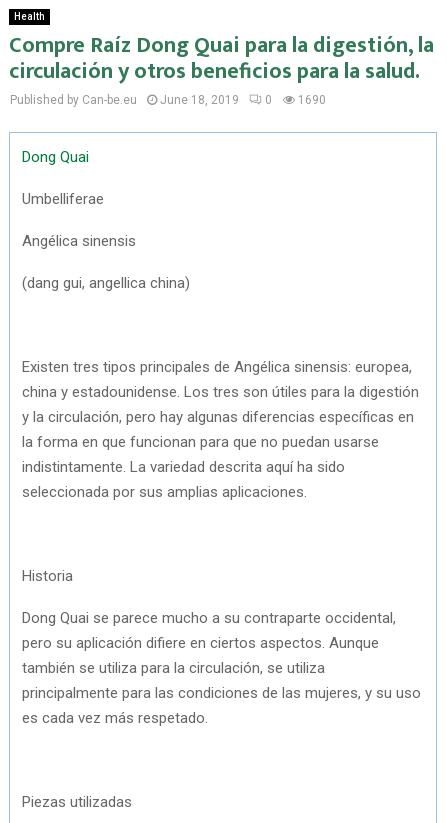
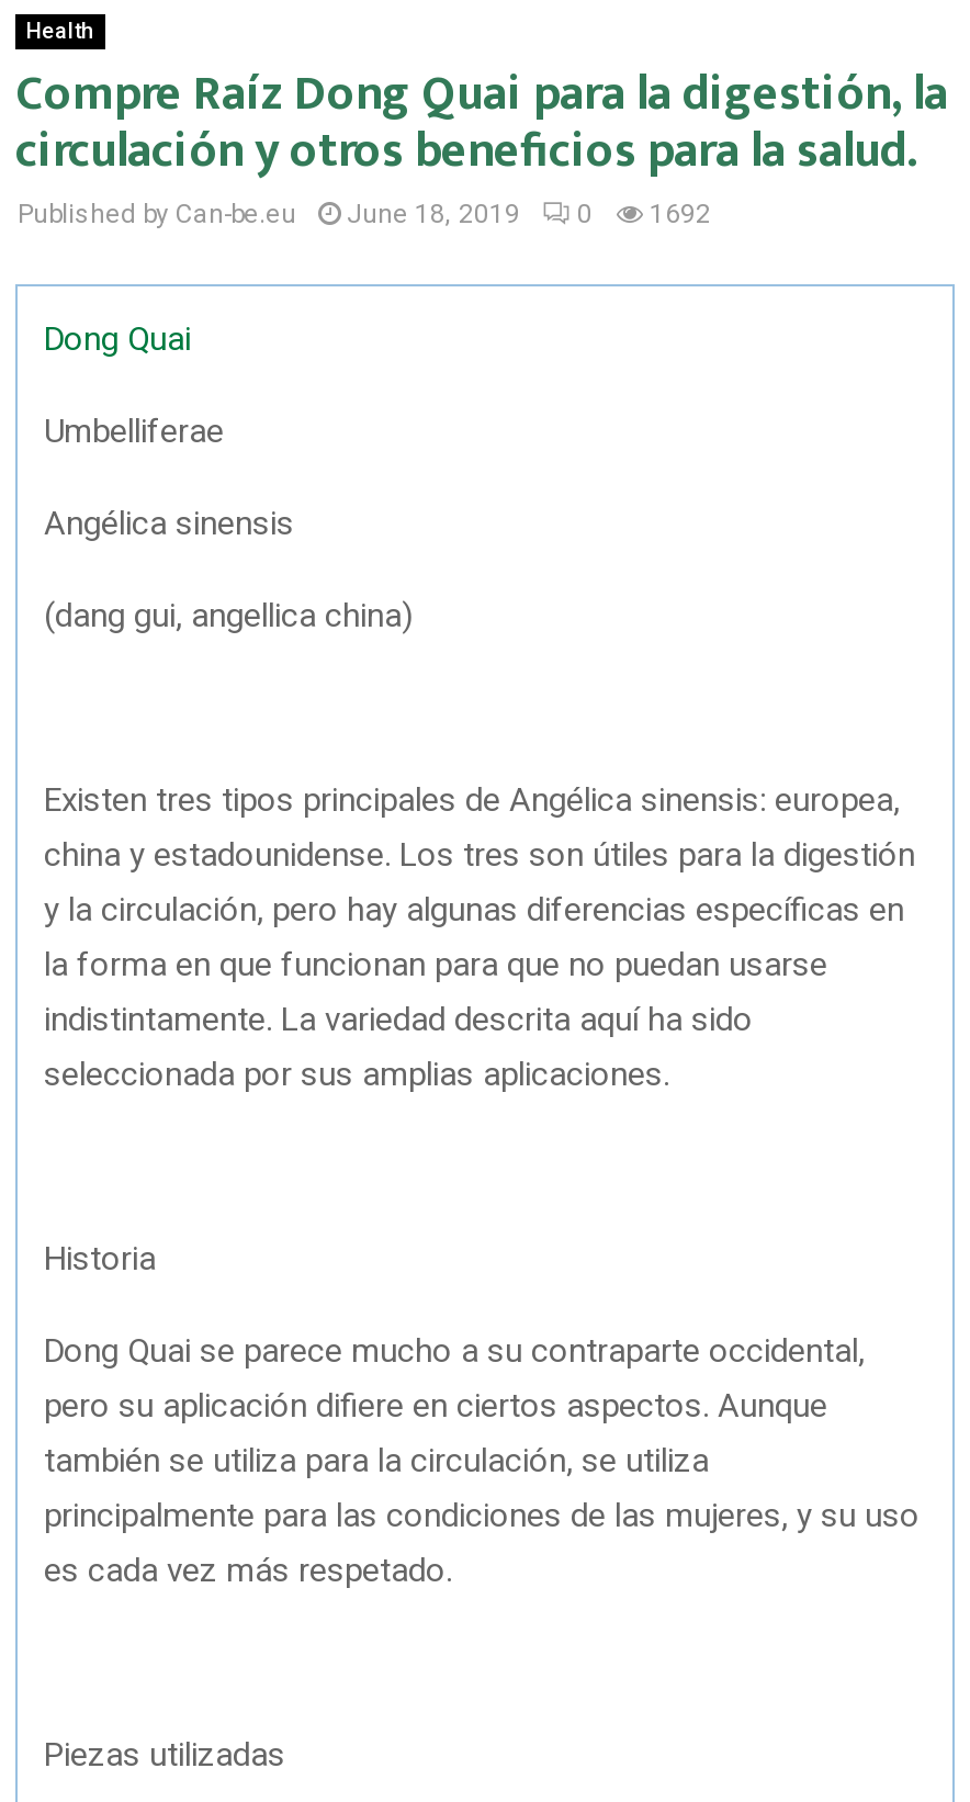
- Published by Can-be.eu June 18, 2019 0 1690
+ Published by Can-be.eu June 18, 2019 0 1692
